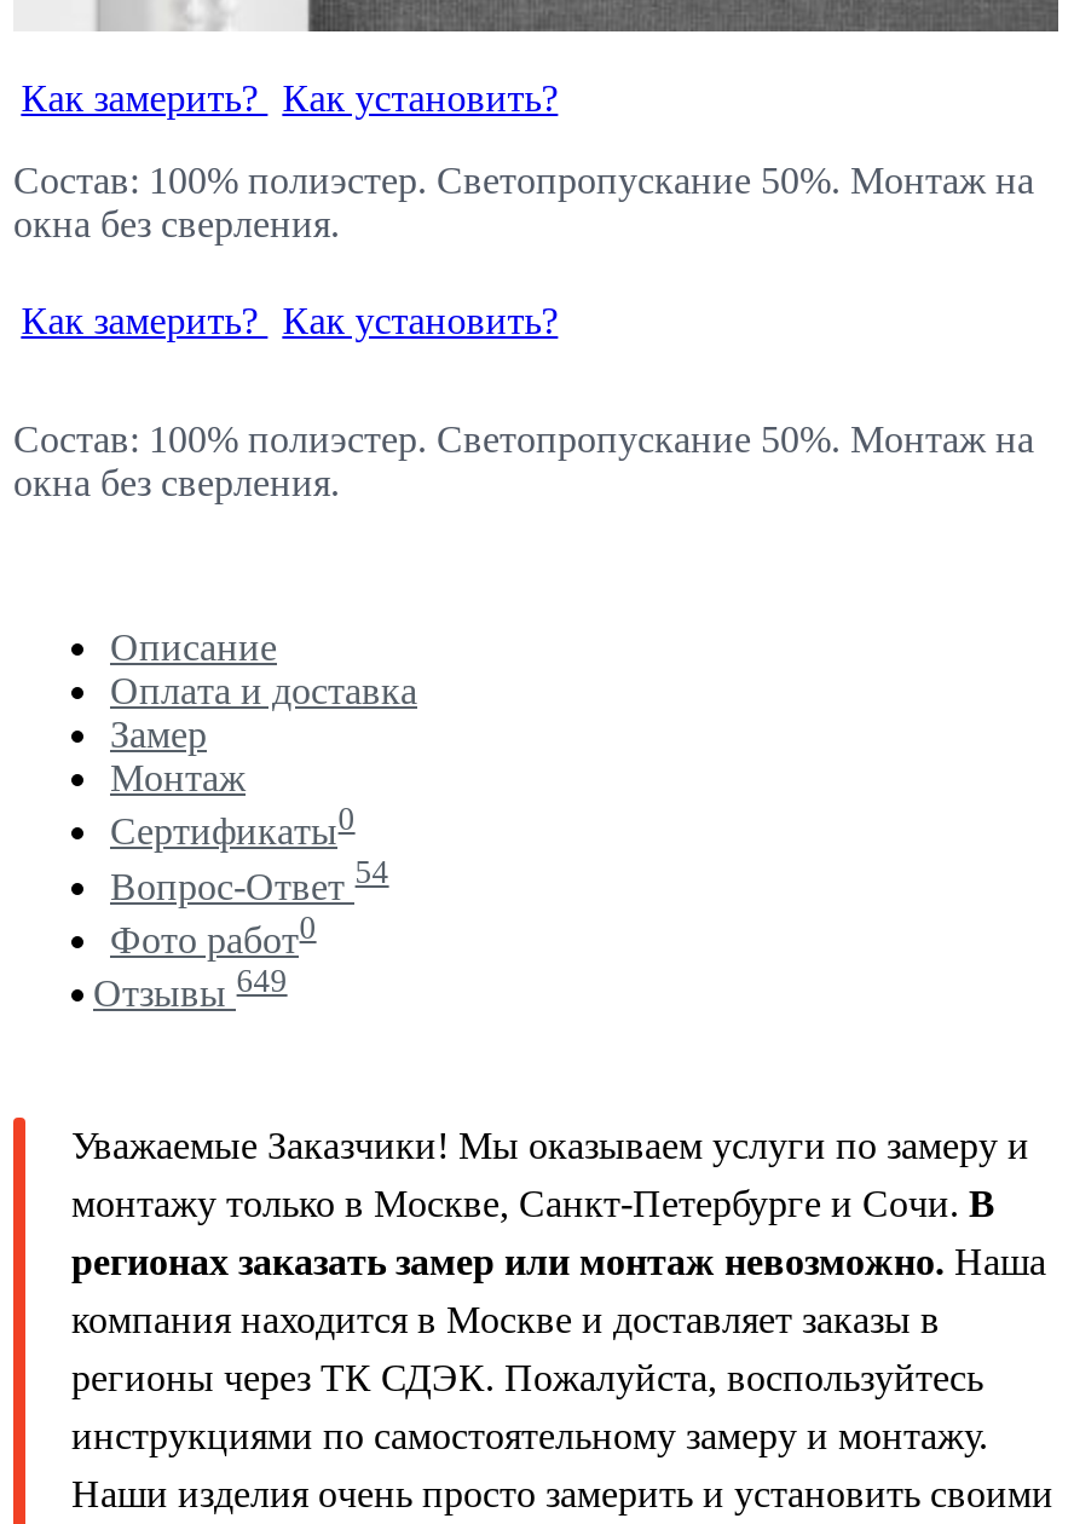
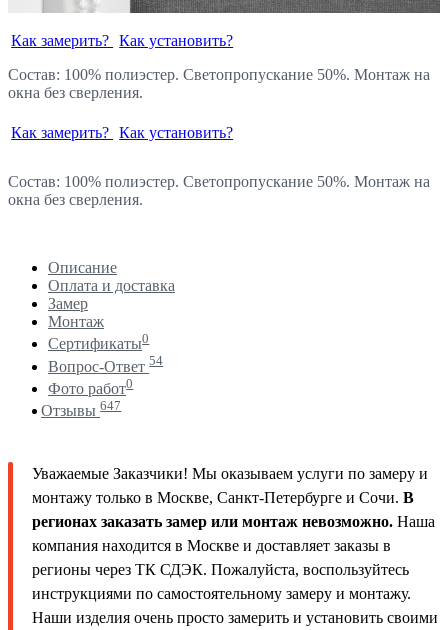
- Отзывы 649
+ Отзывы 647
